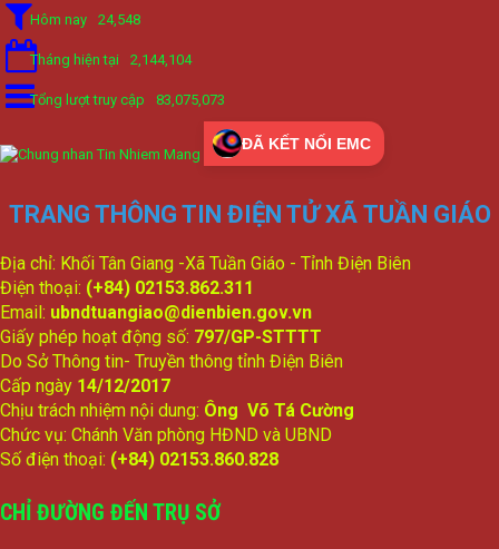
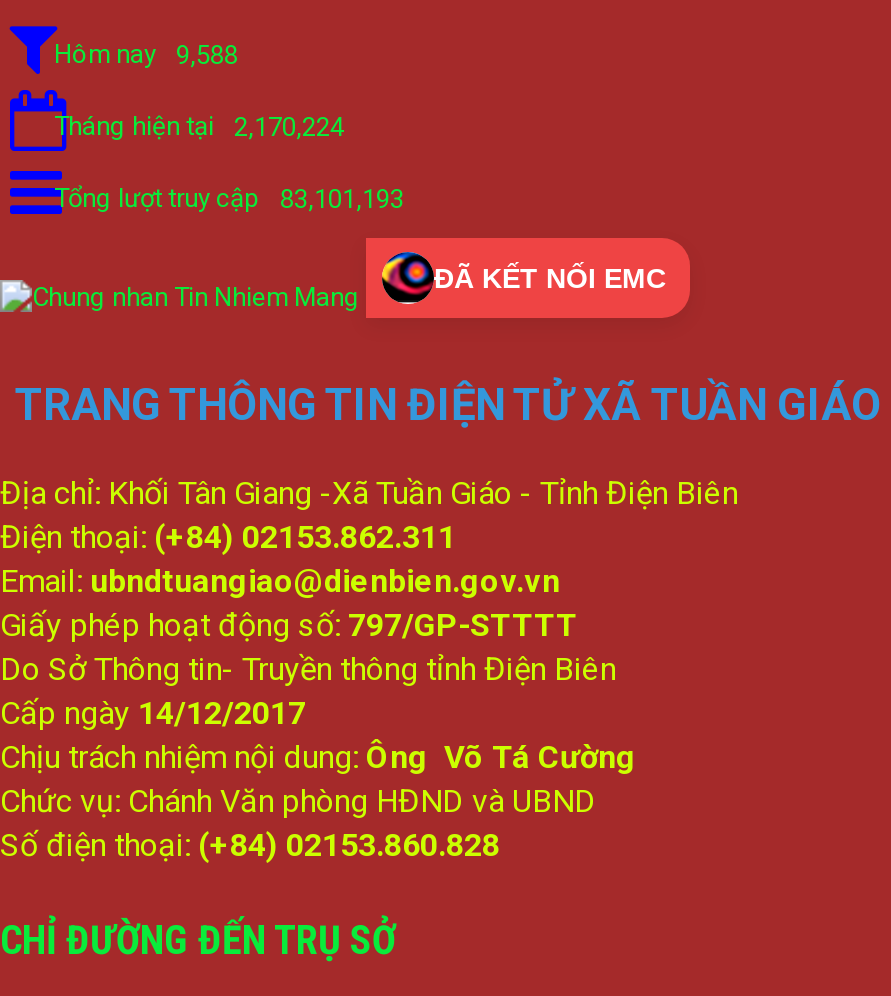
- Hôm nay 24,548
+ Hôm nay 9,588

- Tháng hiện tại 2,144,104
+ Tháng hiện tại 2,170,224

- Tổng lượt truy cập 83,075,073
+ Tổng lượt truy cập 83,101,193
